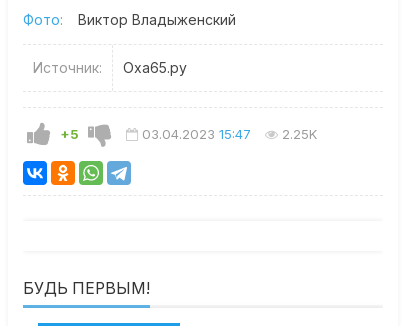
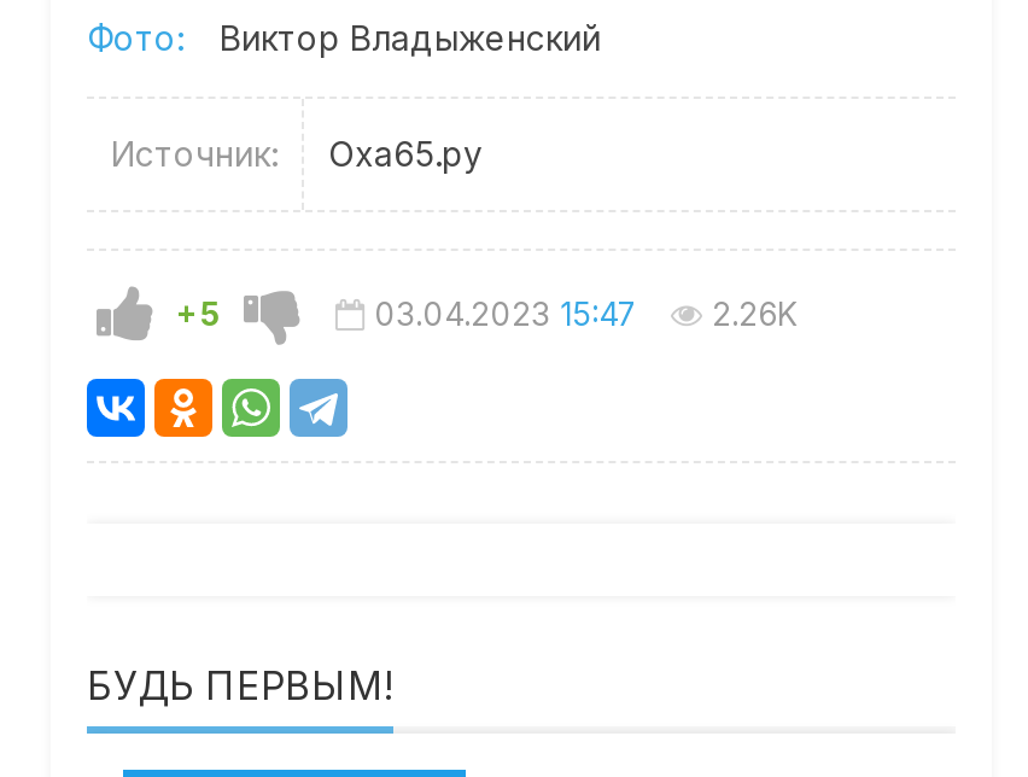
- 03.04.2023 15:47 2.25K
+ 03.04.2023 15:47 2.26K
